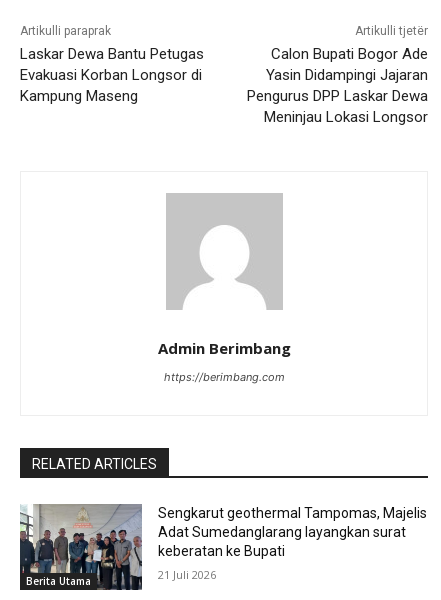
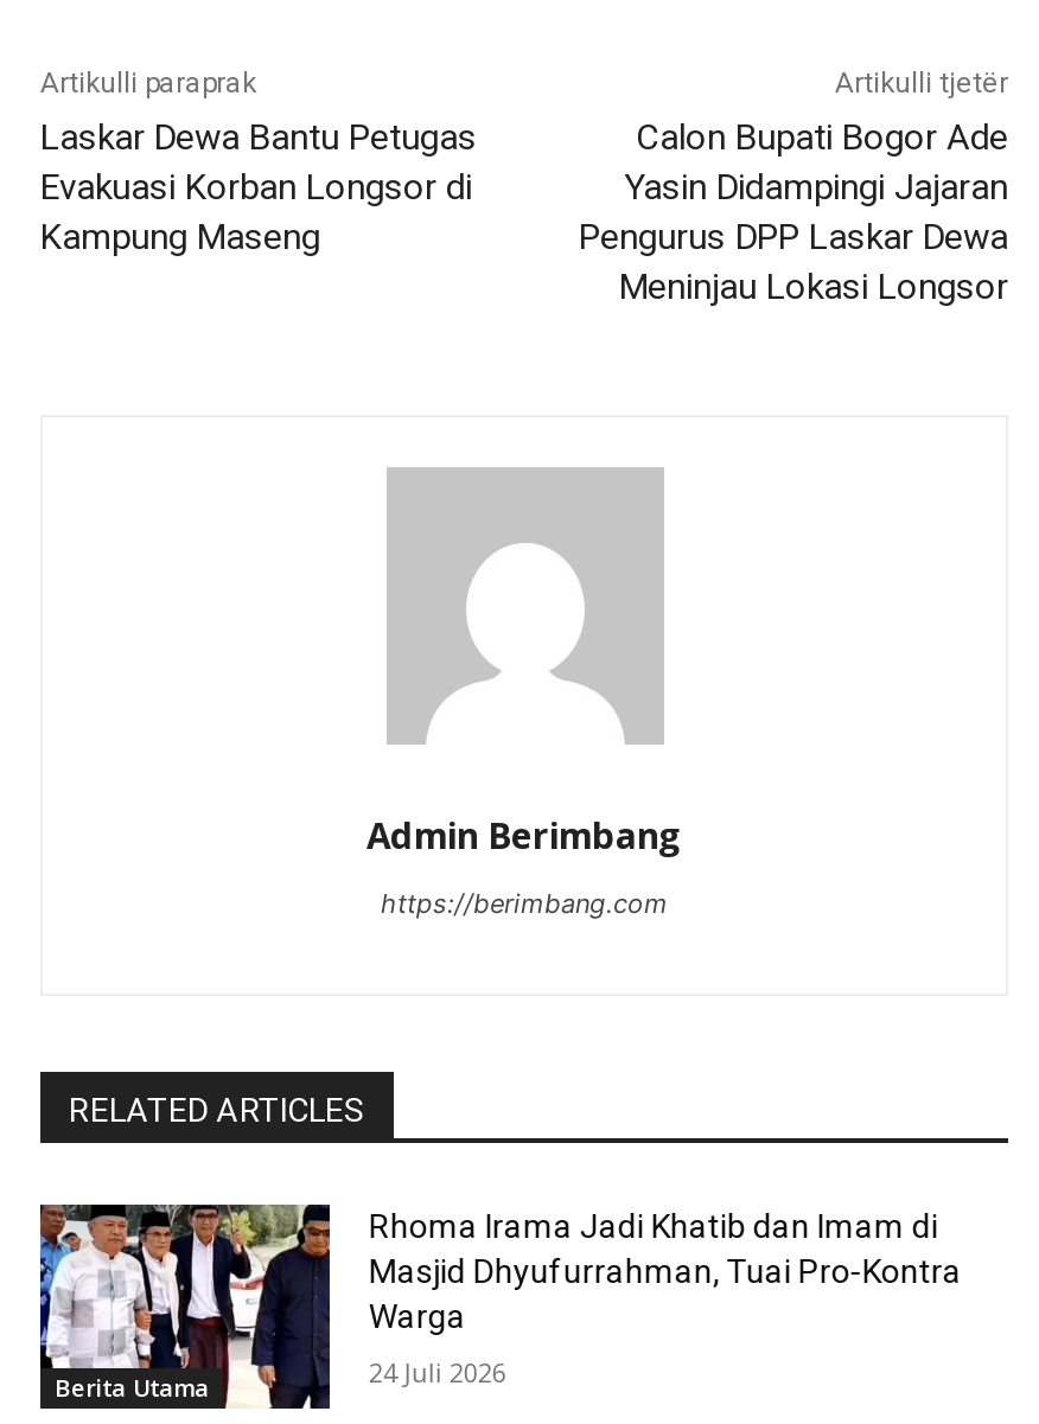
- [image]
- Sengkarut geothermal Tampomas, Majelis
- Adat Sumedanglarang layangkan surat
- keberatan ke Bupati
+ [image]
+ Rhoma Irama Jadi Khatib dan Imam di
+ Masjid Dhyufurrahman, Tuai Pro-Kontra
+ Warga

- 21 Juli 2026
+ 24 Juli 2026
